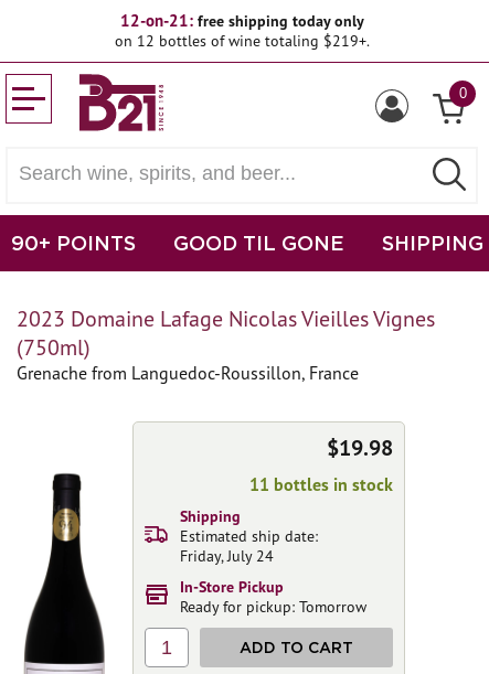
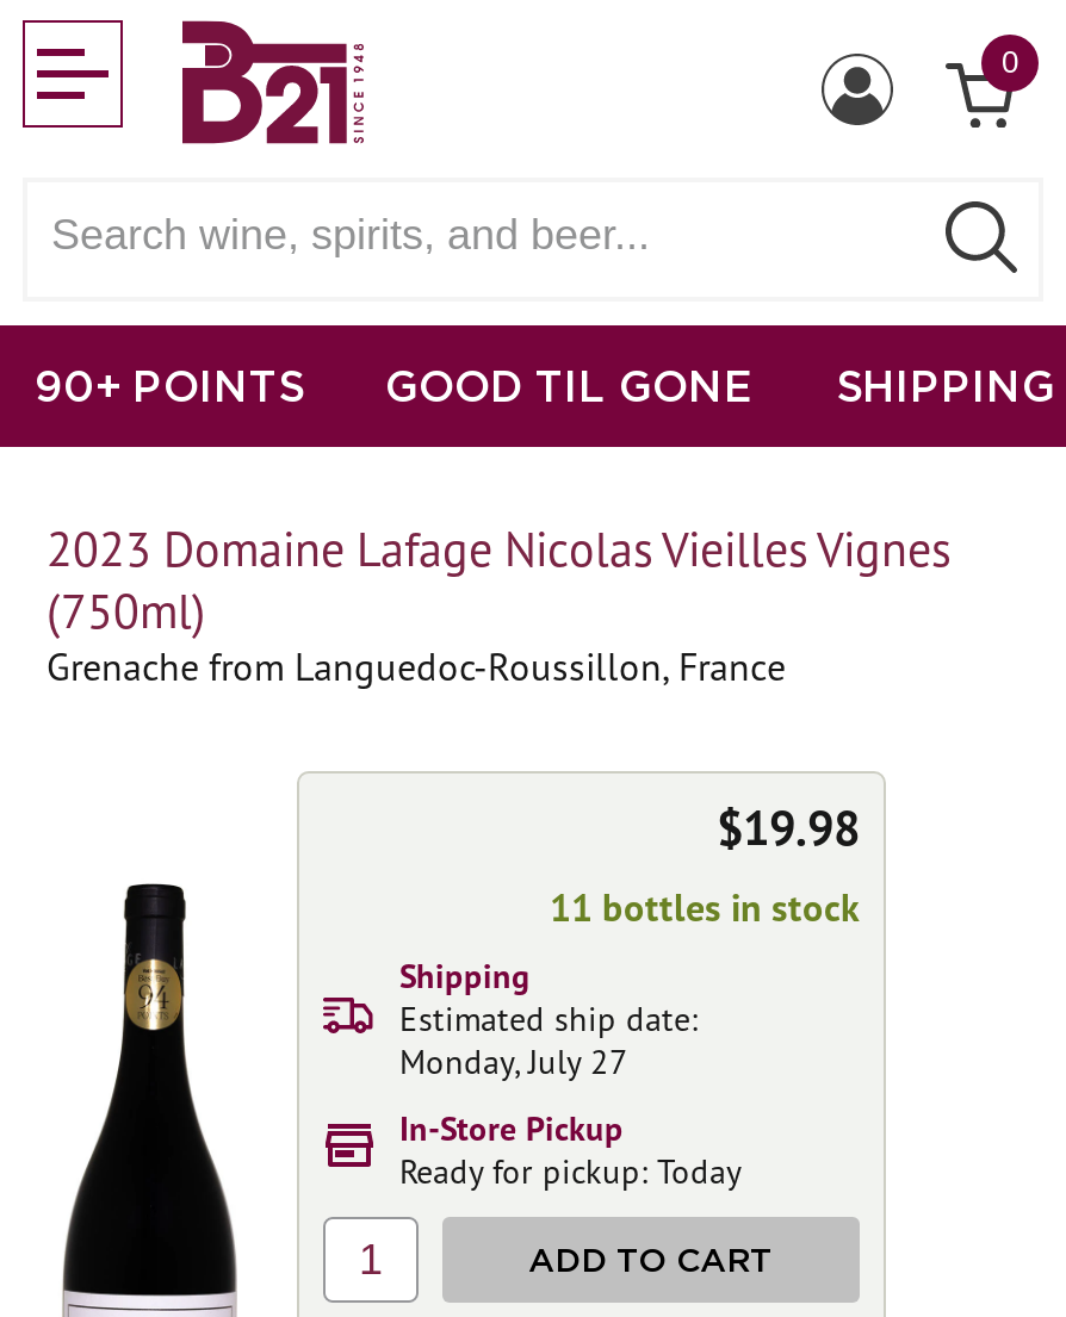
- 12-on-21: free shipping today only
- on 12 bottles of wine totaling $219+.

- Friday, July 24
+ Monday, July 27

- Ready for pickup: Tomorrow
+ Ready for pickup: Today
